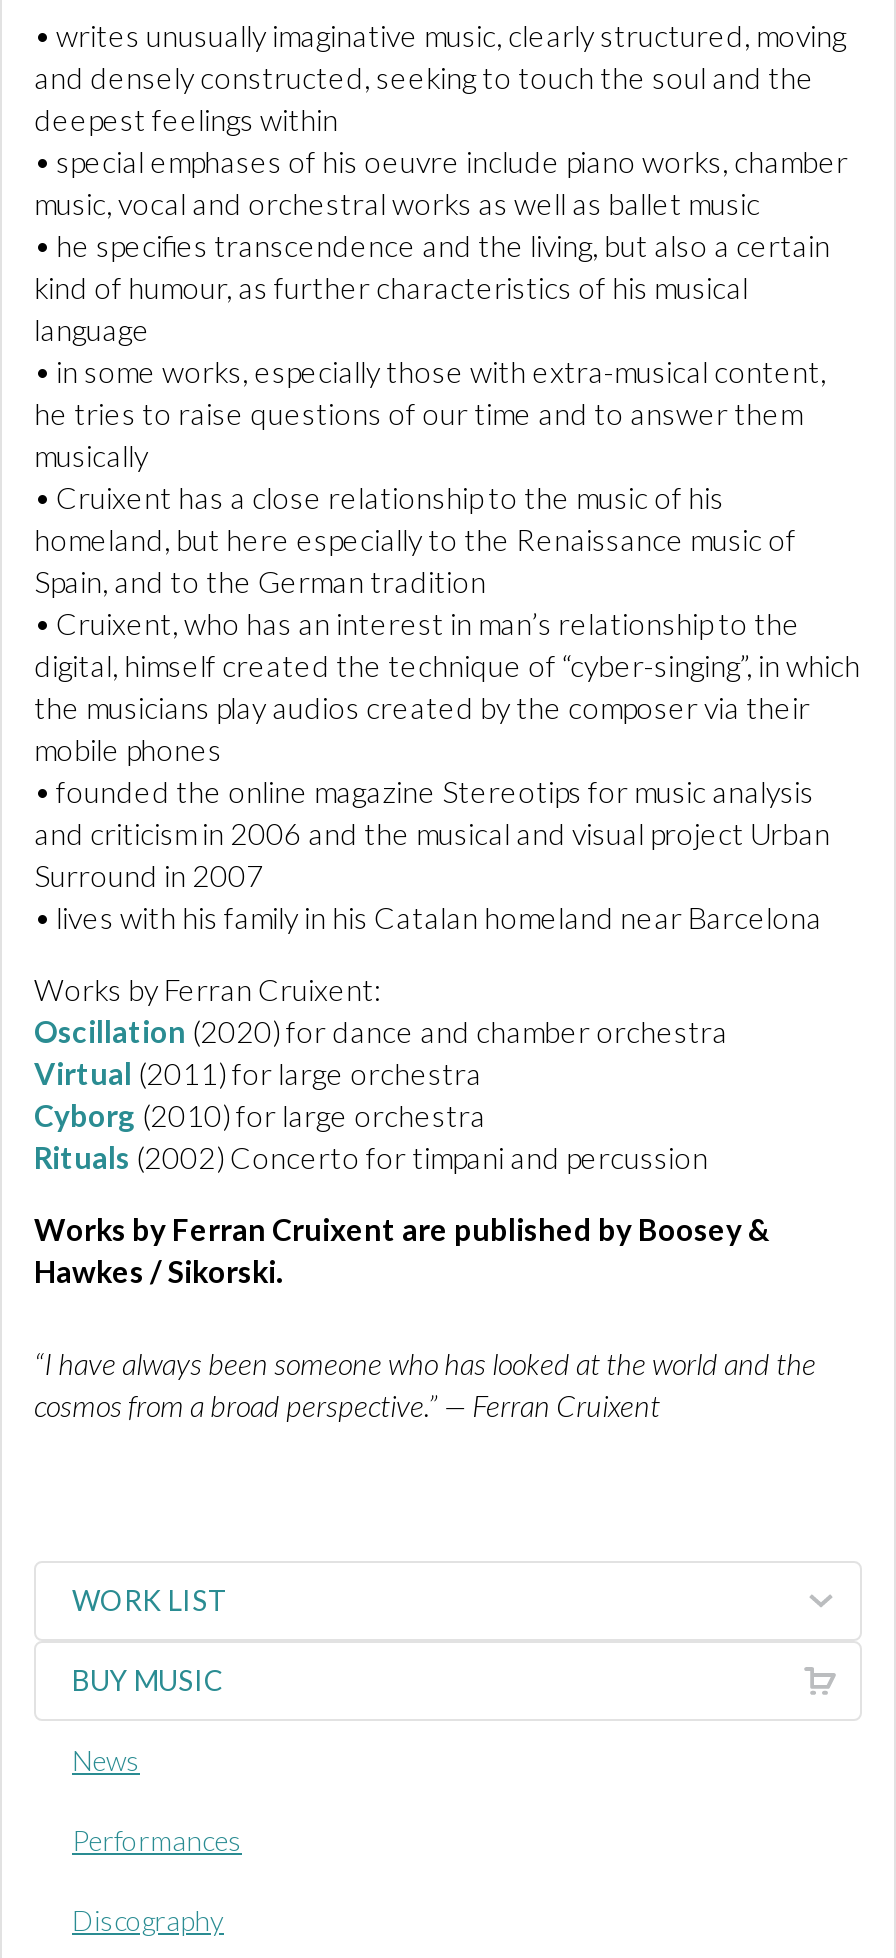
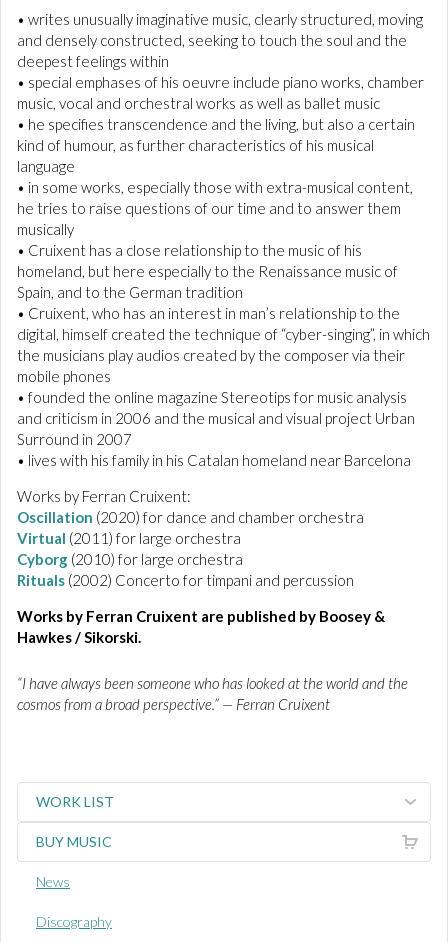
- Performances
